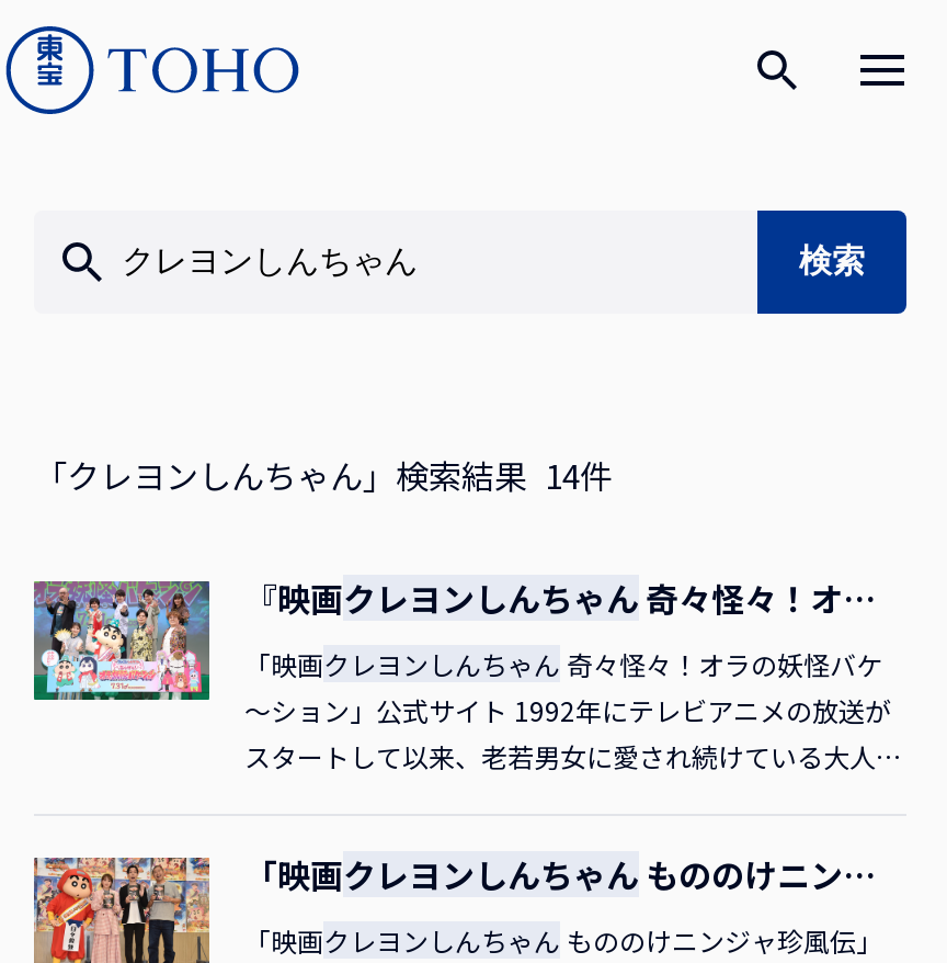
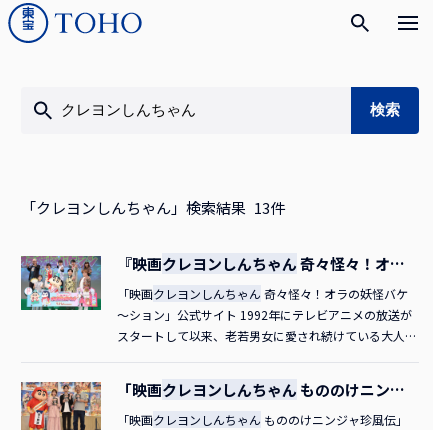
- 「クレヨンしんちゃん」検索結果 14件
+ 「クレヨンしんちゃん」検索結果 13件
